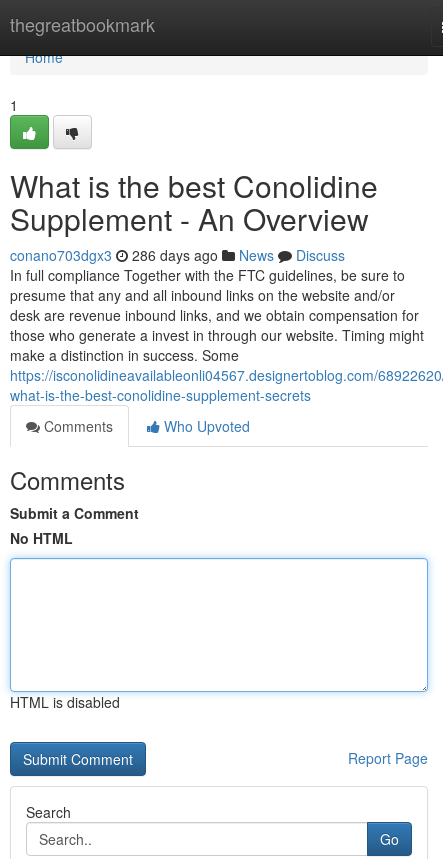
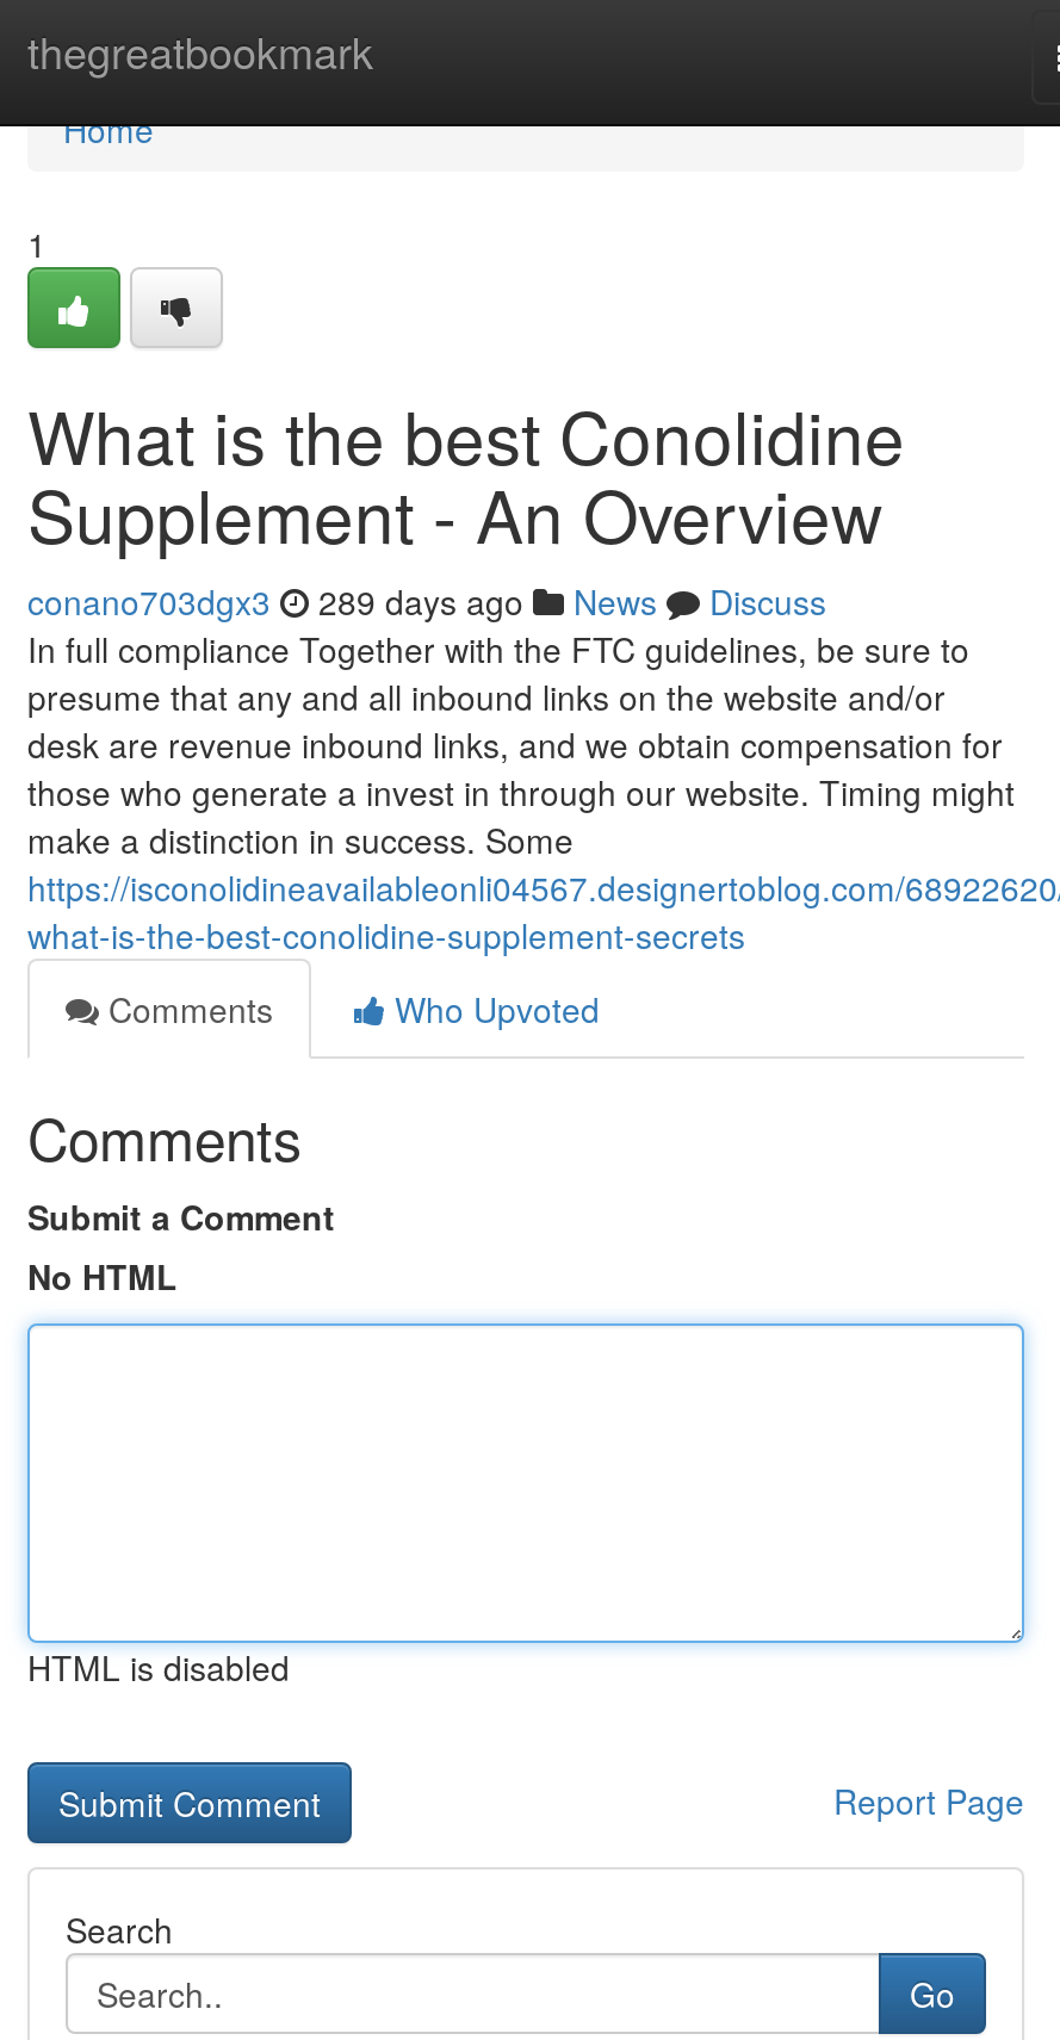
- conano703dgx3 286 days ago News Discuss
+ conano703dgx3 289 days ago News Discuss
